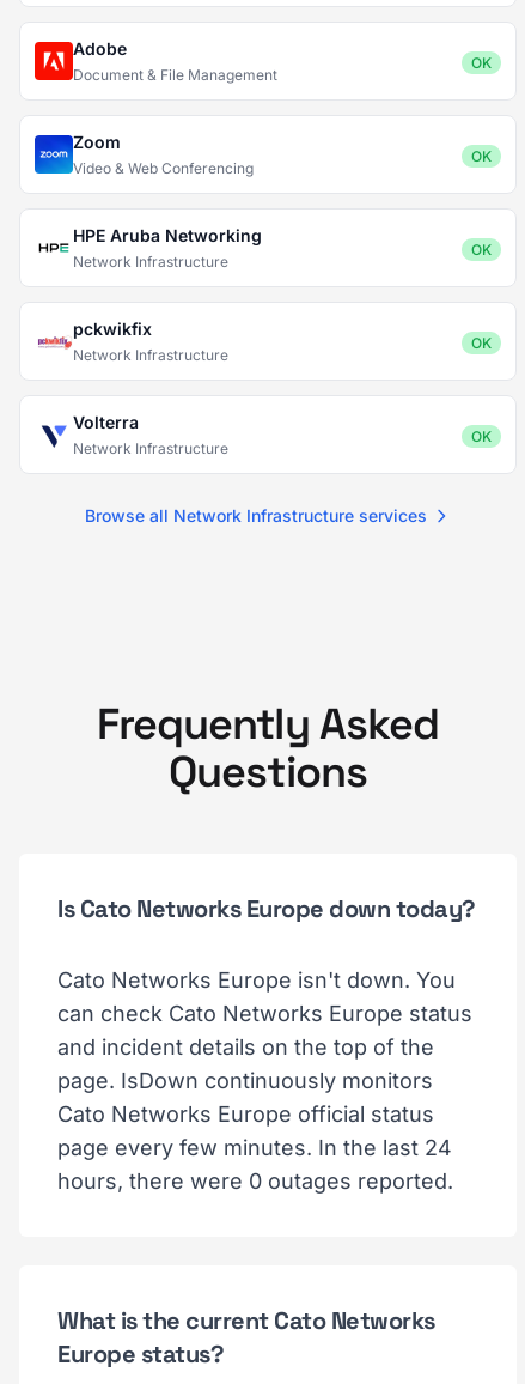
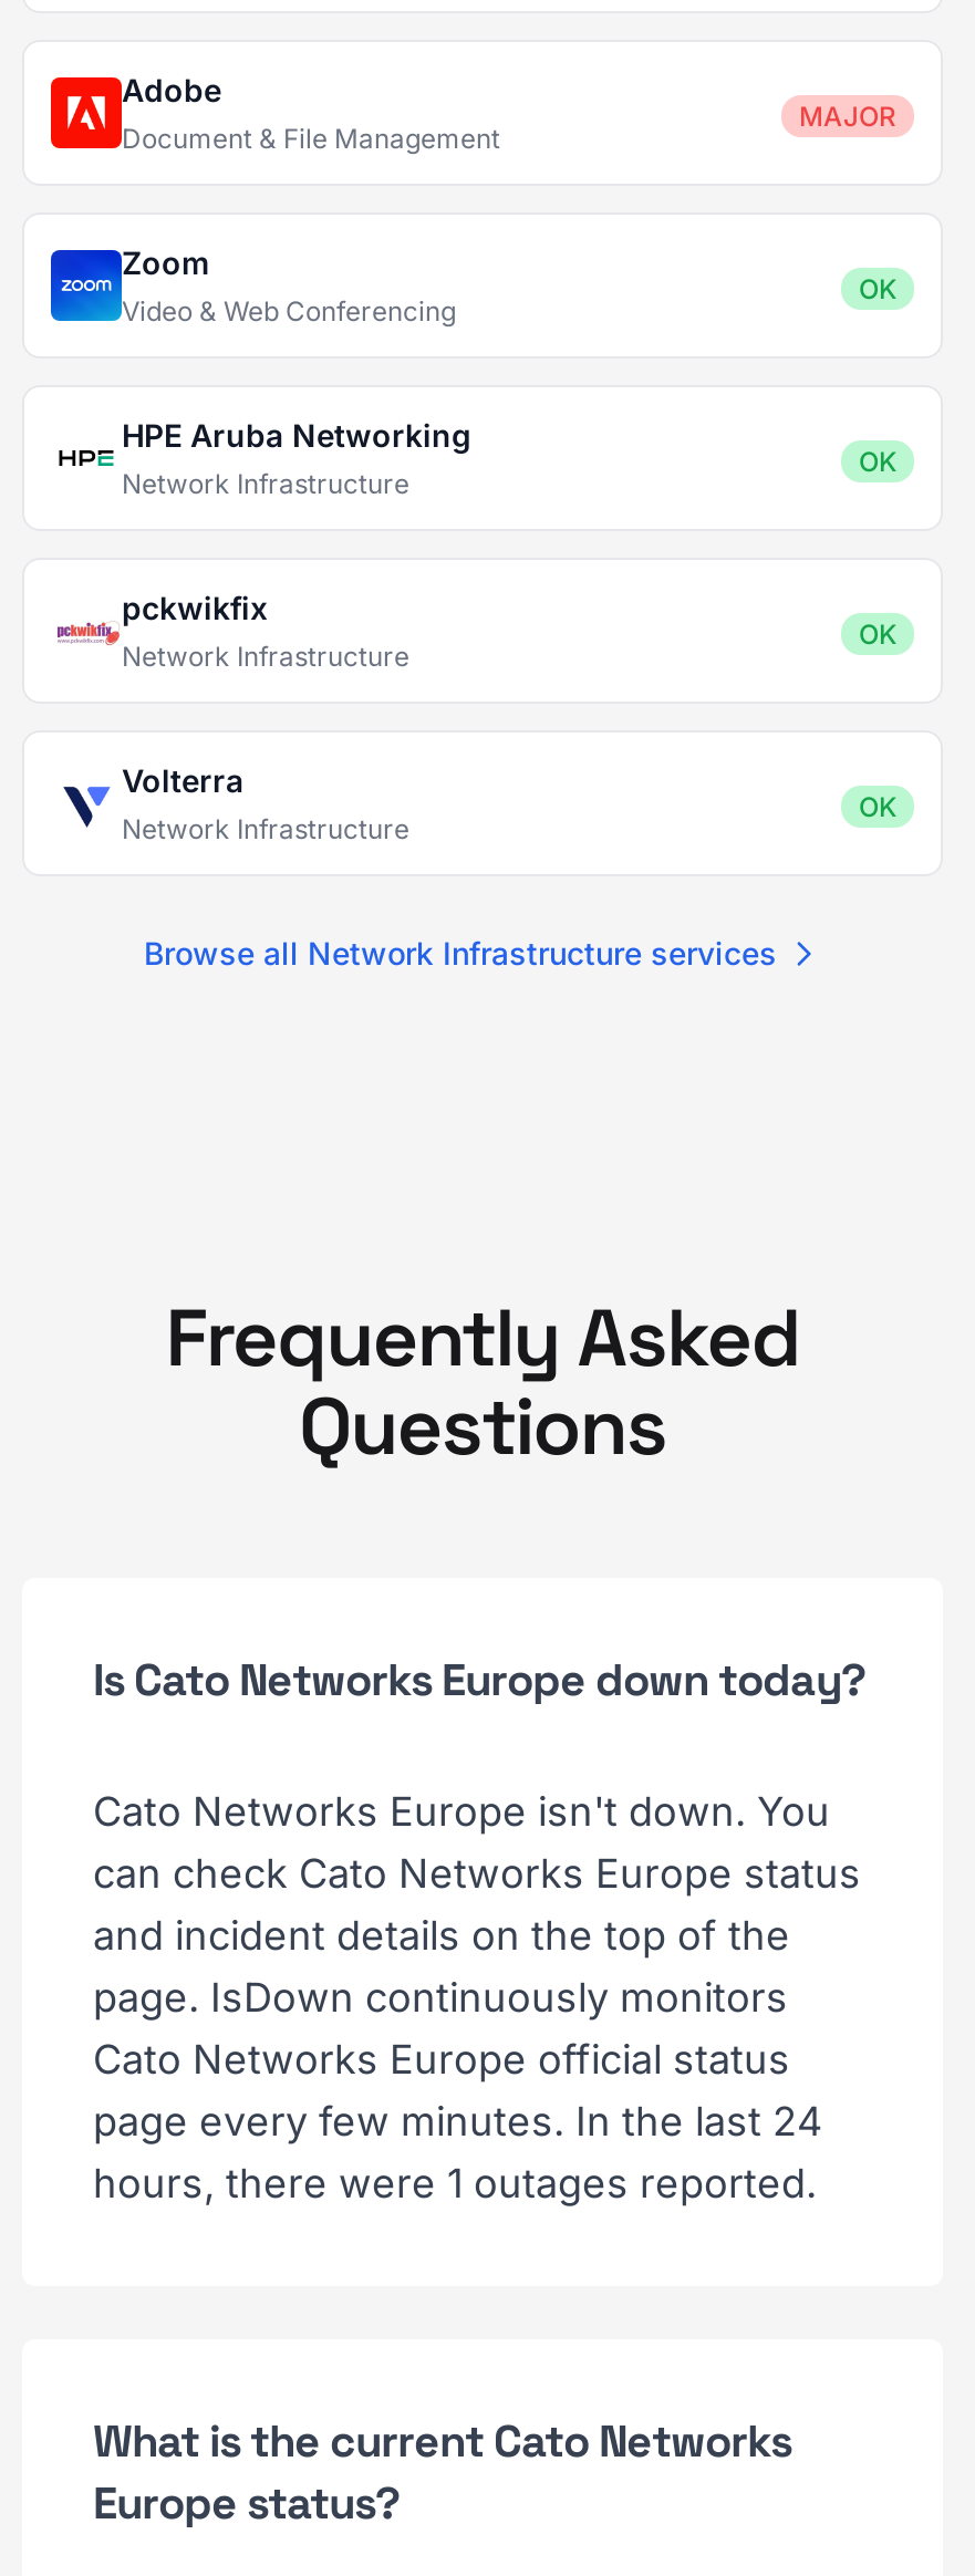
- OK
+ MAJOR

- hours, there were 0 outages reported.
+ hours, there were 1 outages reported.
